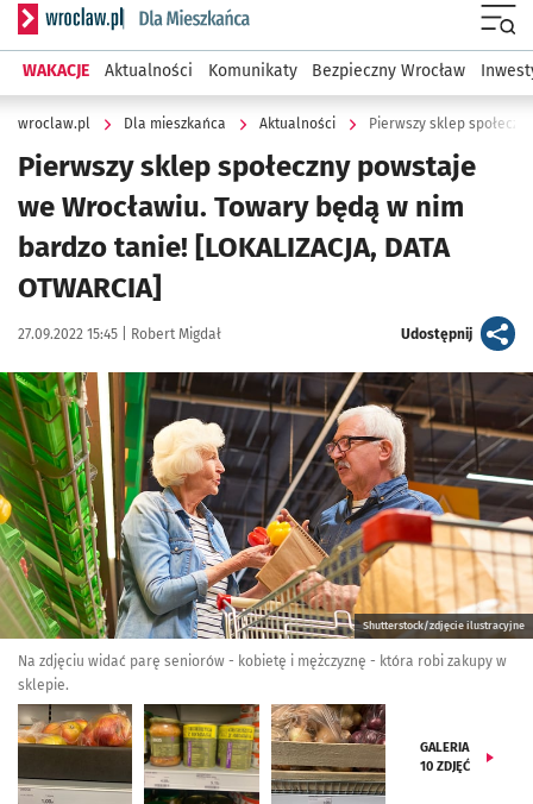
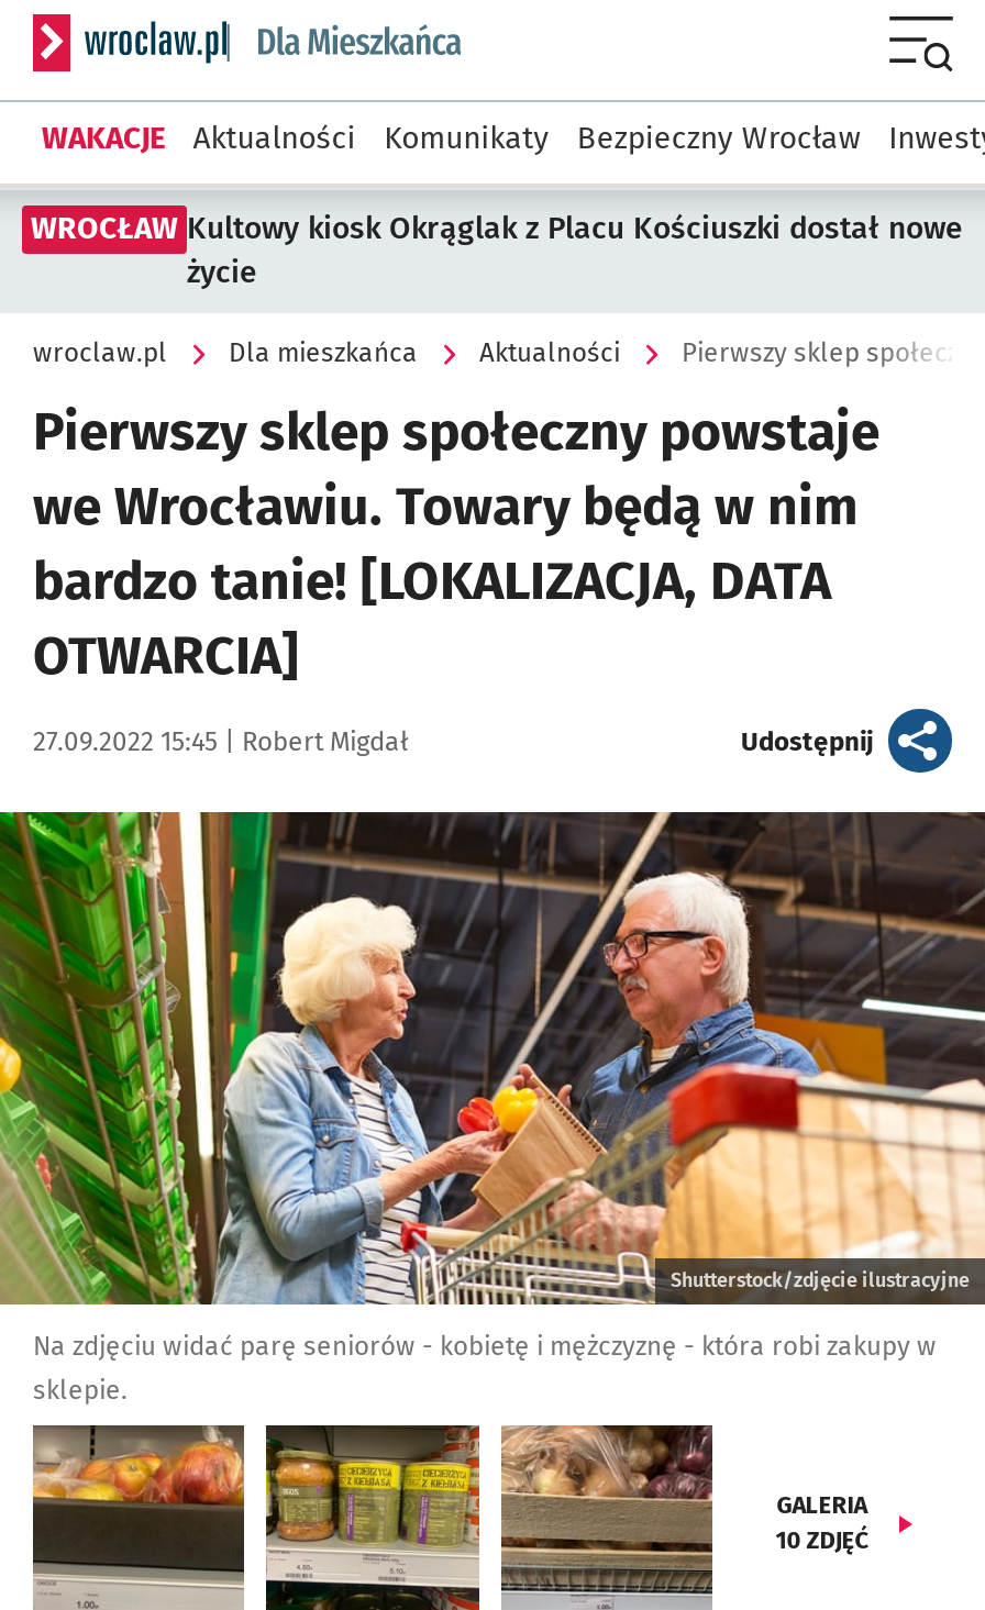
+ WROCŁAW Kultowy kiosk Okrąglak z Placu Kościuszki dostał nowe
+ życie
